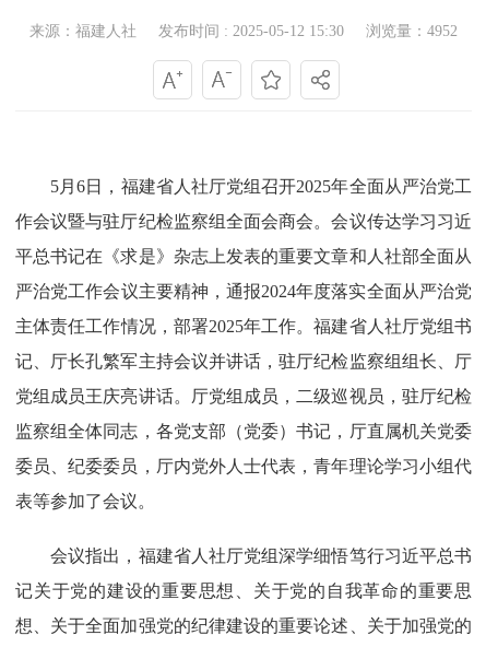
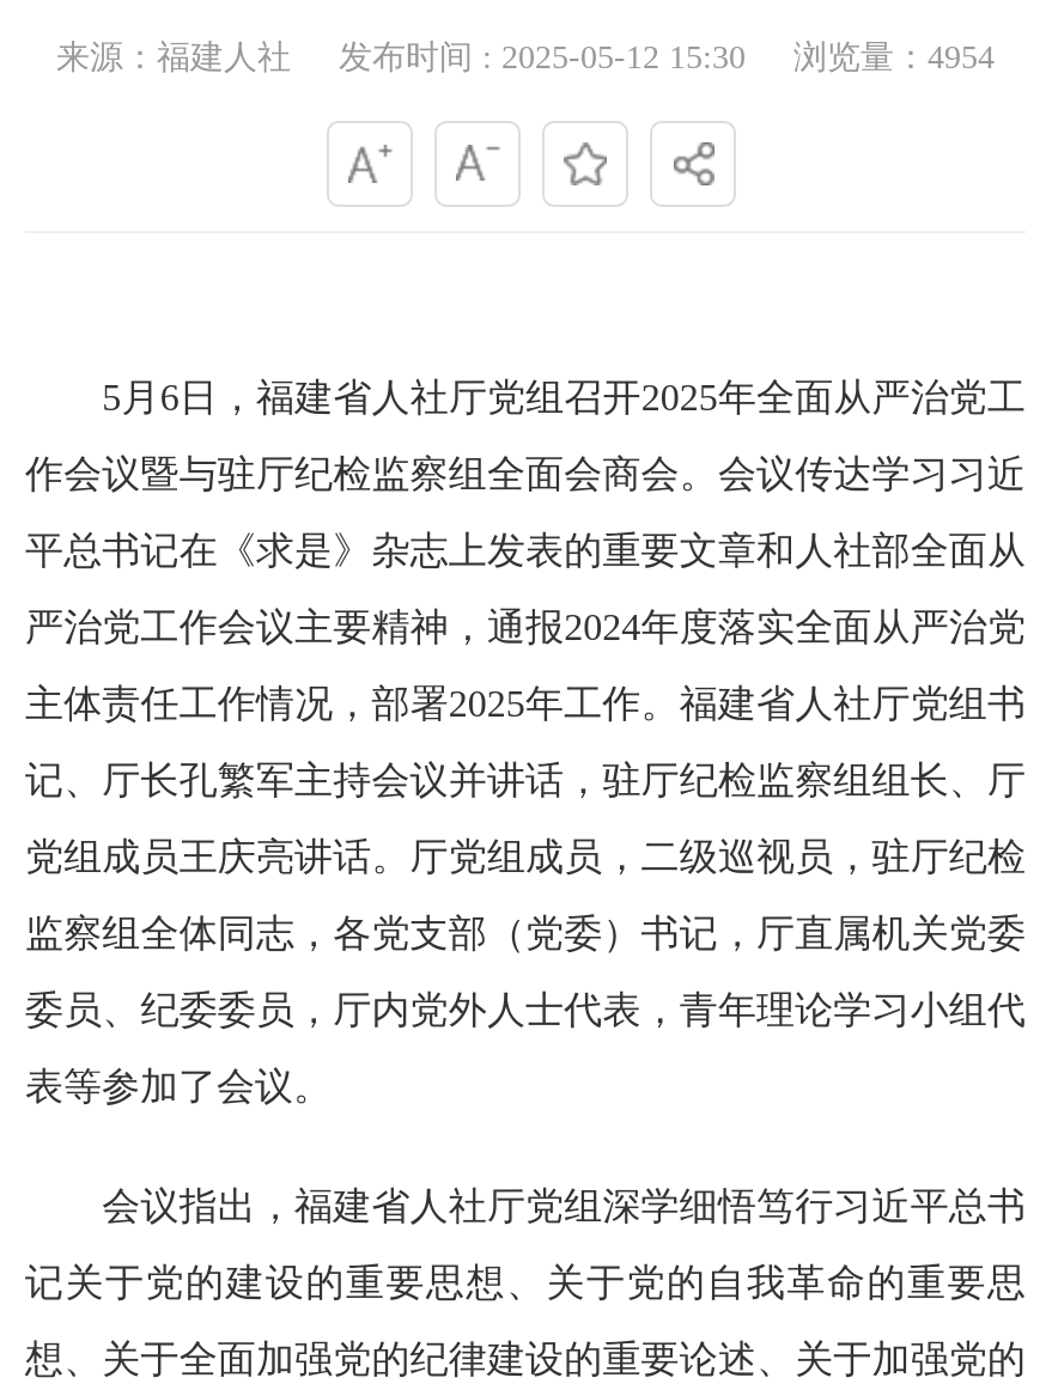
- 来源：福建人社 发布时间 : 2025-05-12 15:30 浏览量：4952
+ 来源：福建人社 发布时间 : 2025-05-12 15:30 浏览量：4954
